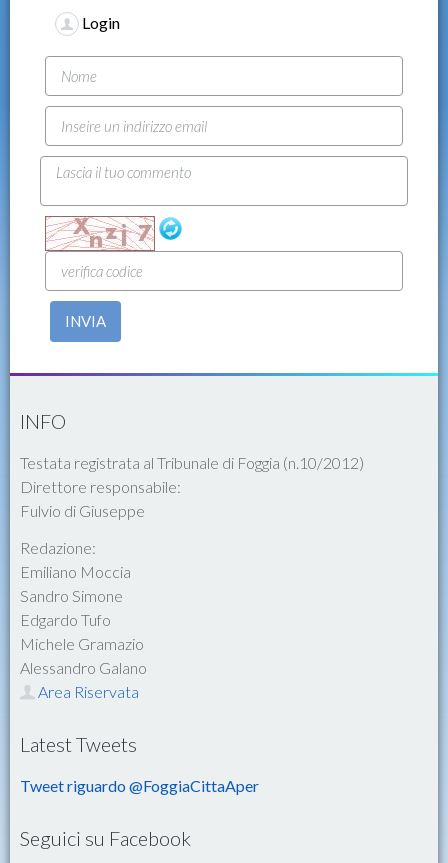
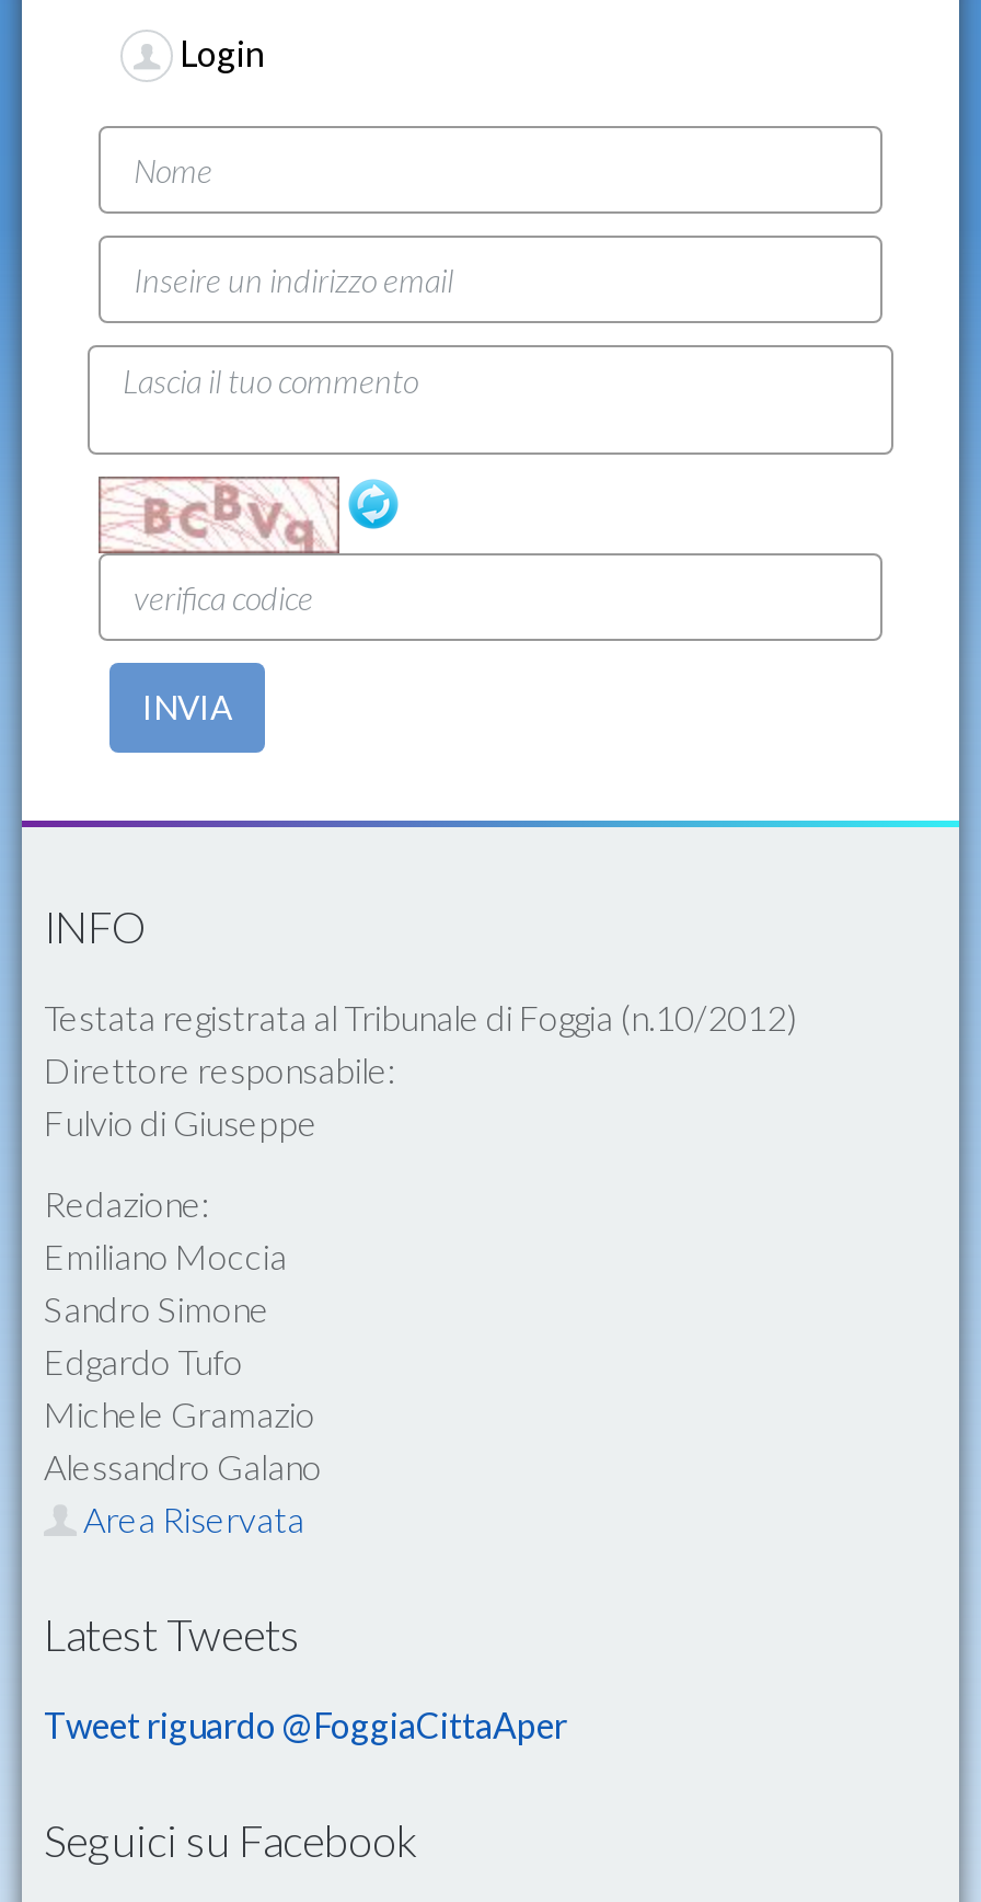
- [image]
+ [image]
